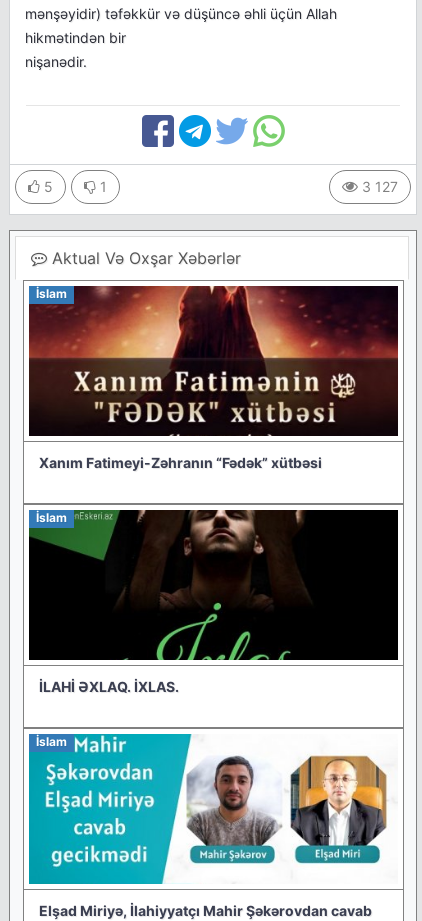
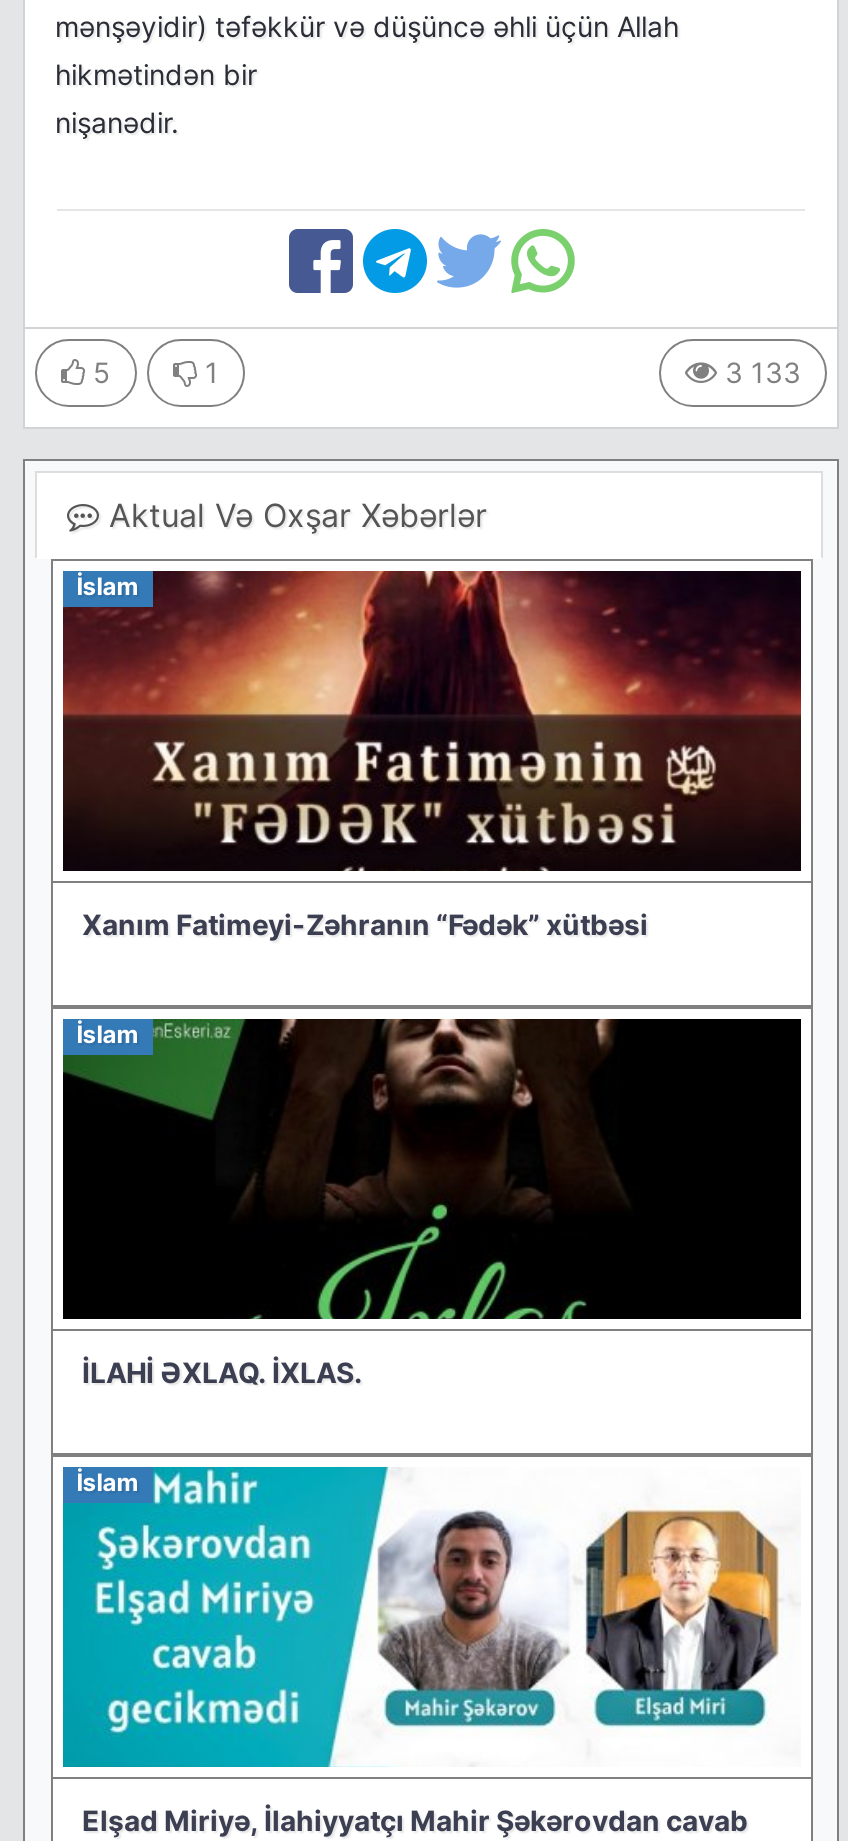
- 3 127
+ 3 133
